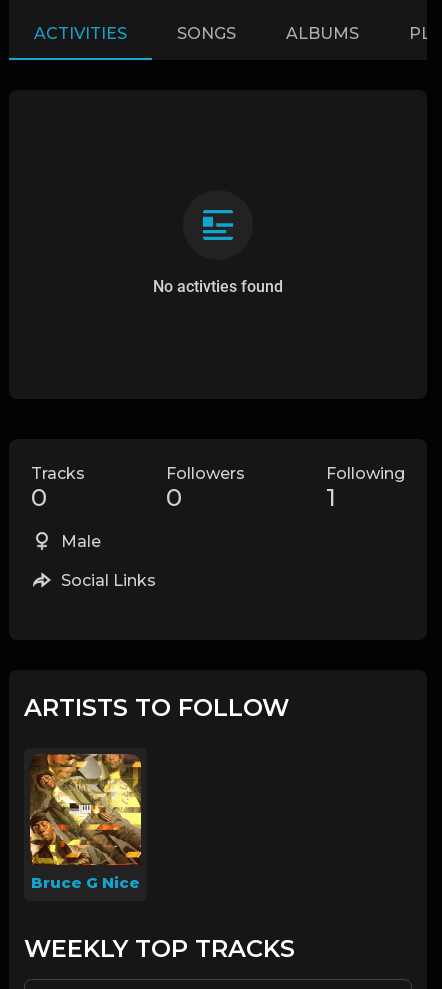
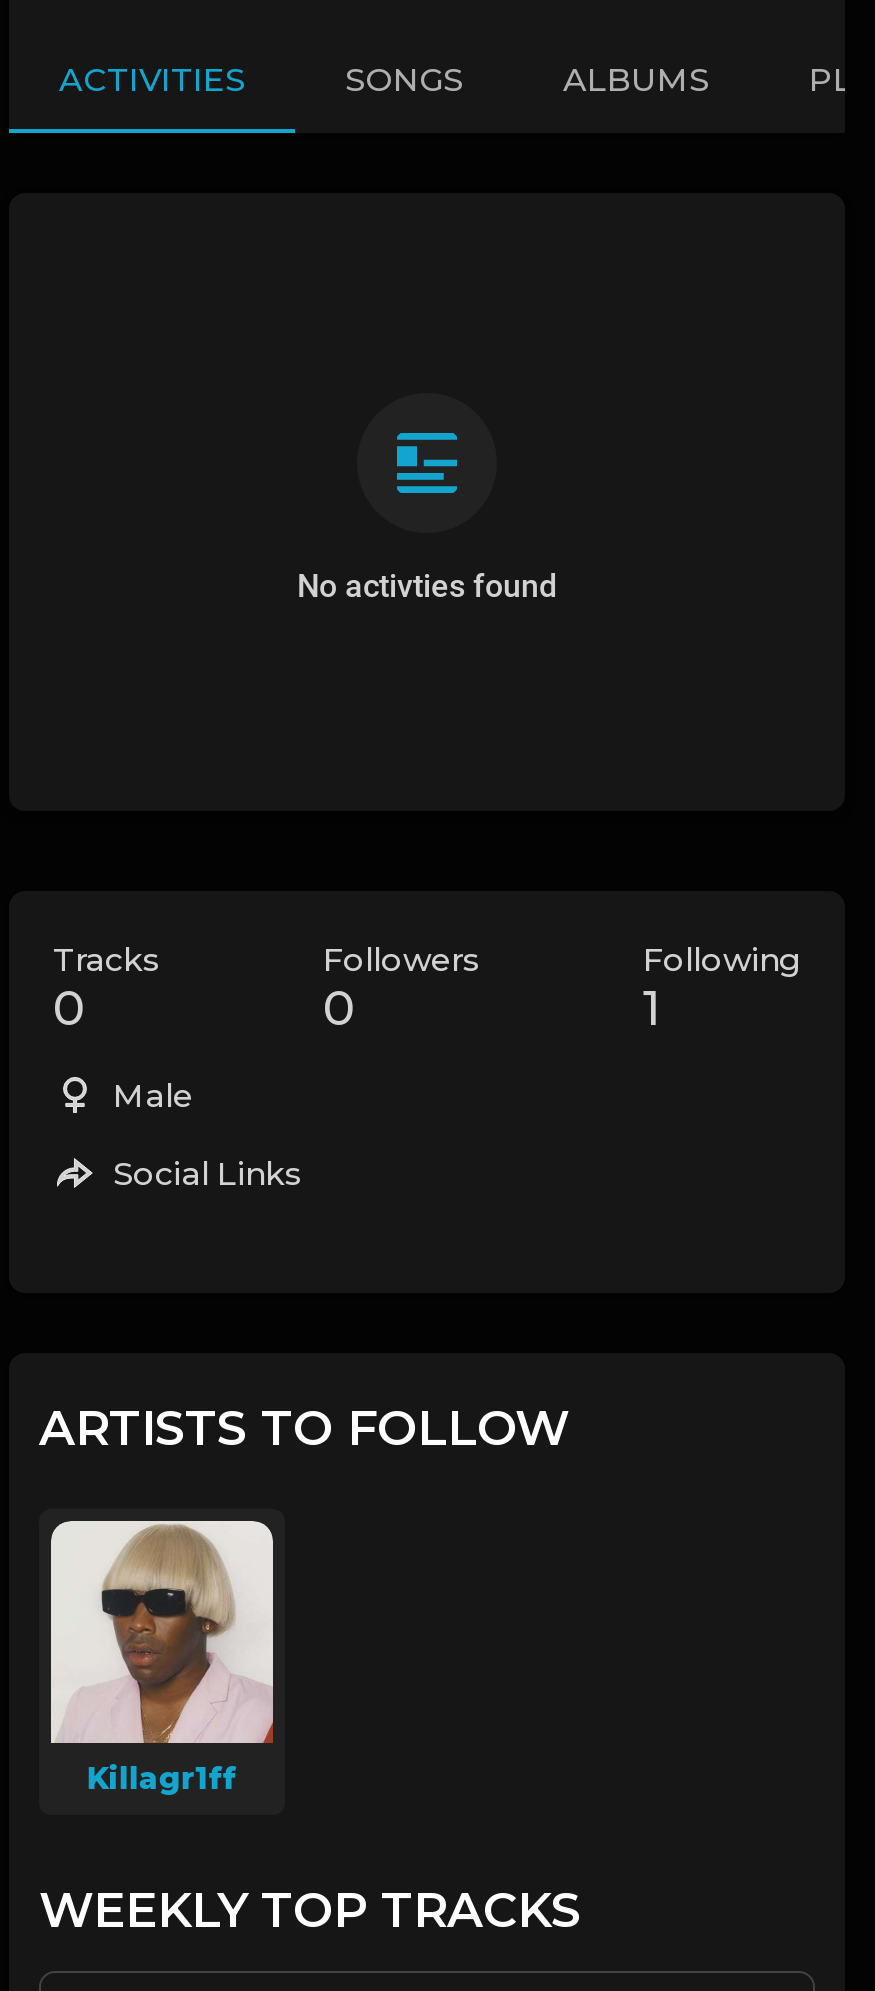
- [image]
- Bruce G Nice
+ [image]
+ Killagr1ff
